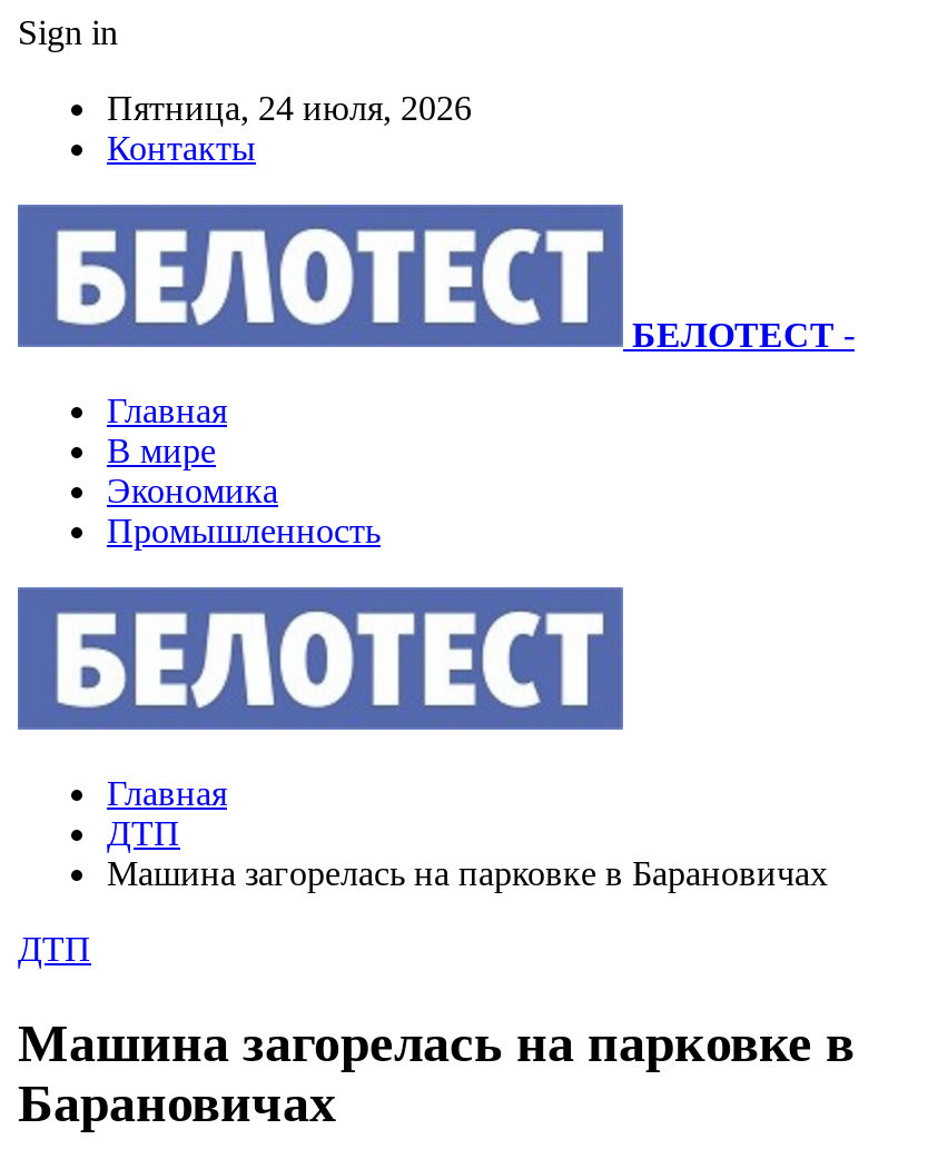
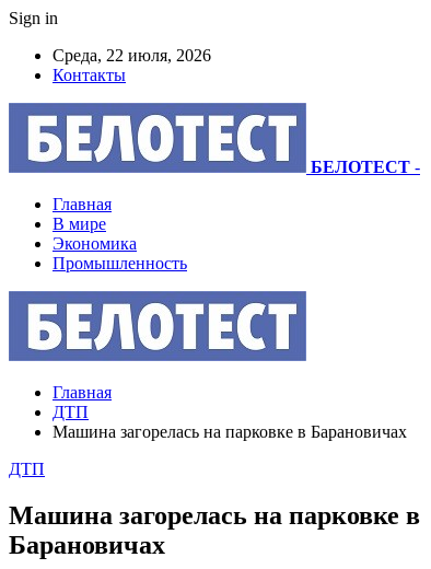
- Пятница, 24 июля, 2026
+ Среда, 22 июля, 2026
